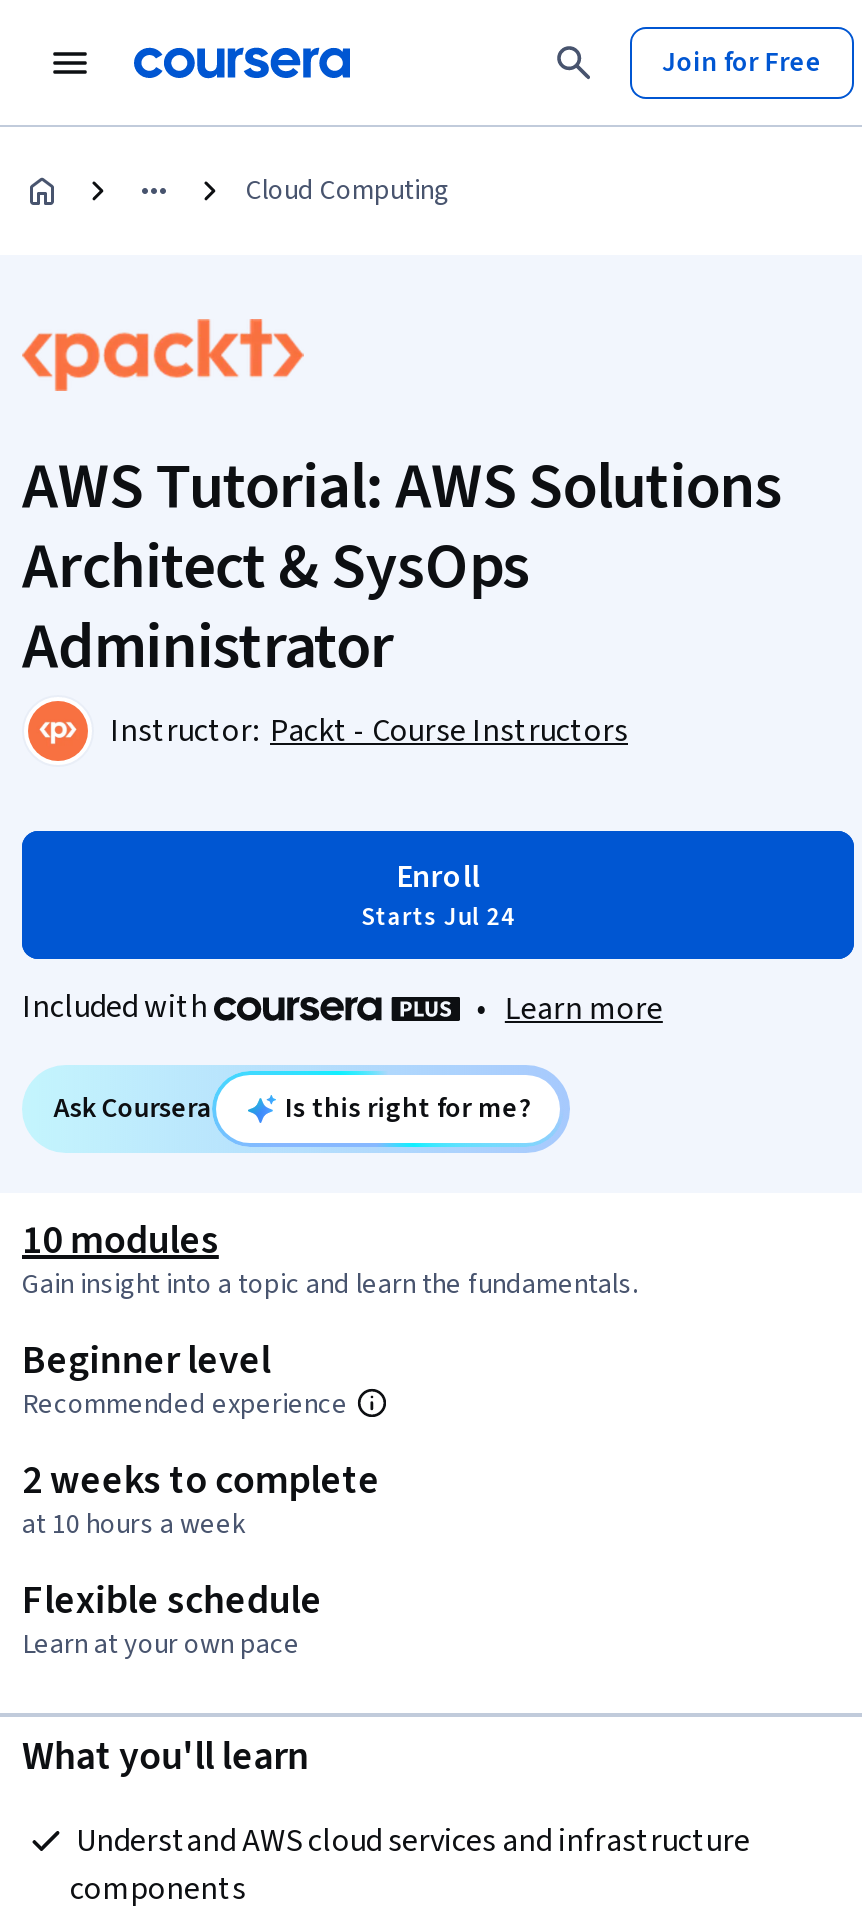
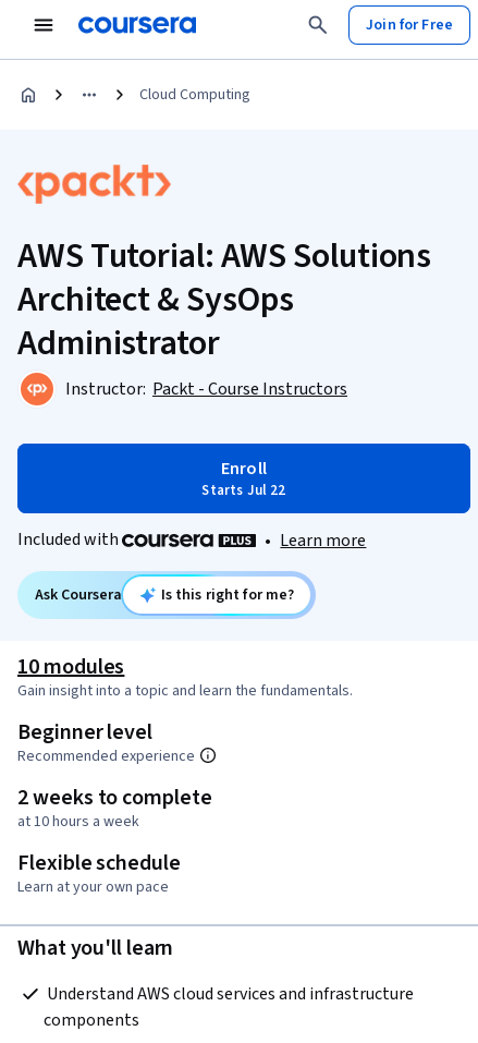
- Starts Jul 24
+ Starts Jul 22
